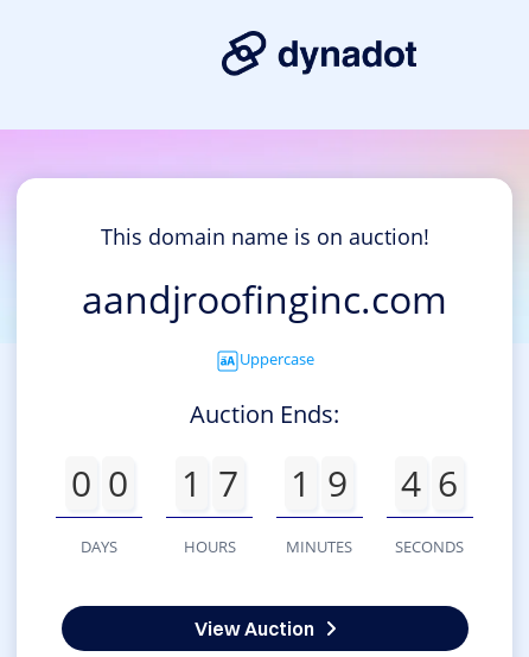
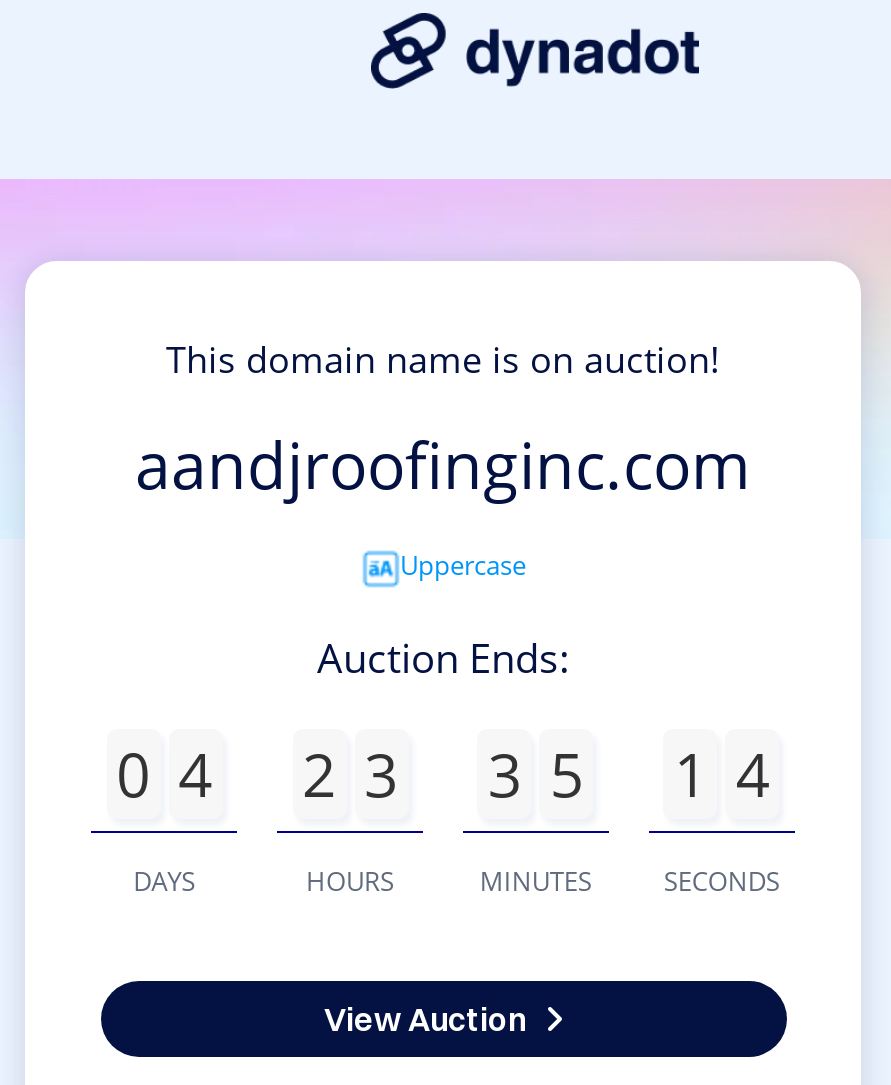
- 0 0
+ 0 4

- 1 7
+ 2 3

- 1 9
+ 3 5

- 4 6
+ 1 4
